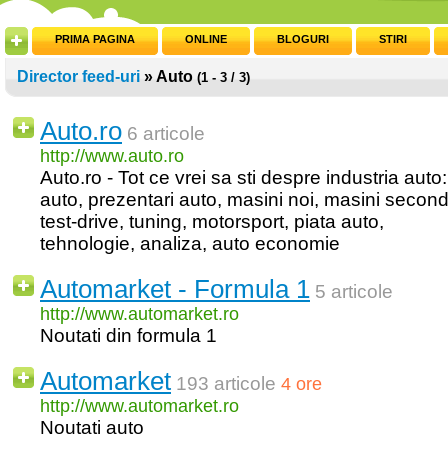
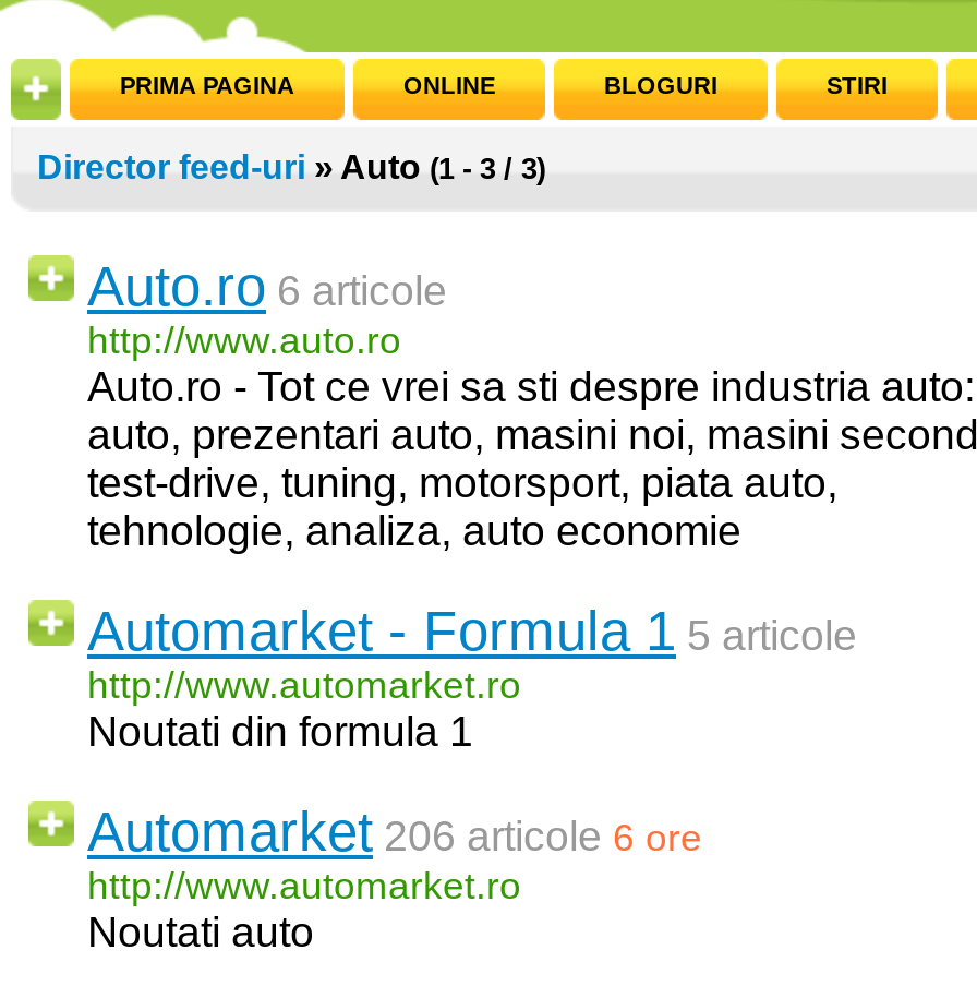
- Automarket 193 articole 4 ore
+ Automarket 206 articole 6 ore
